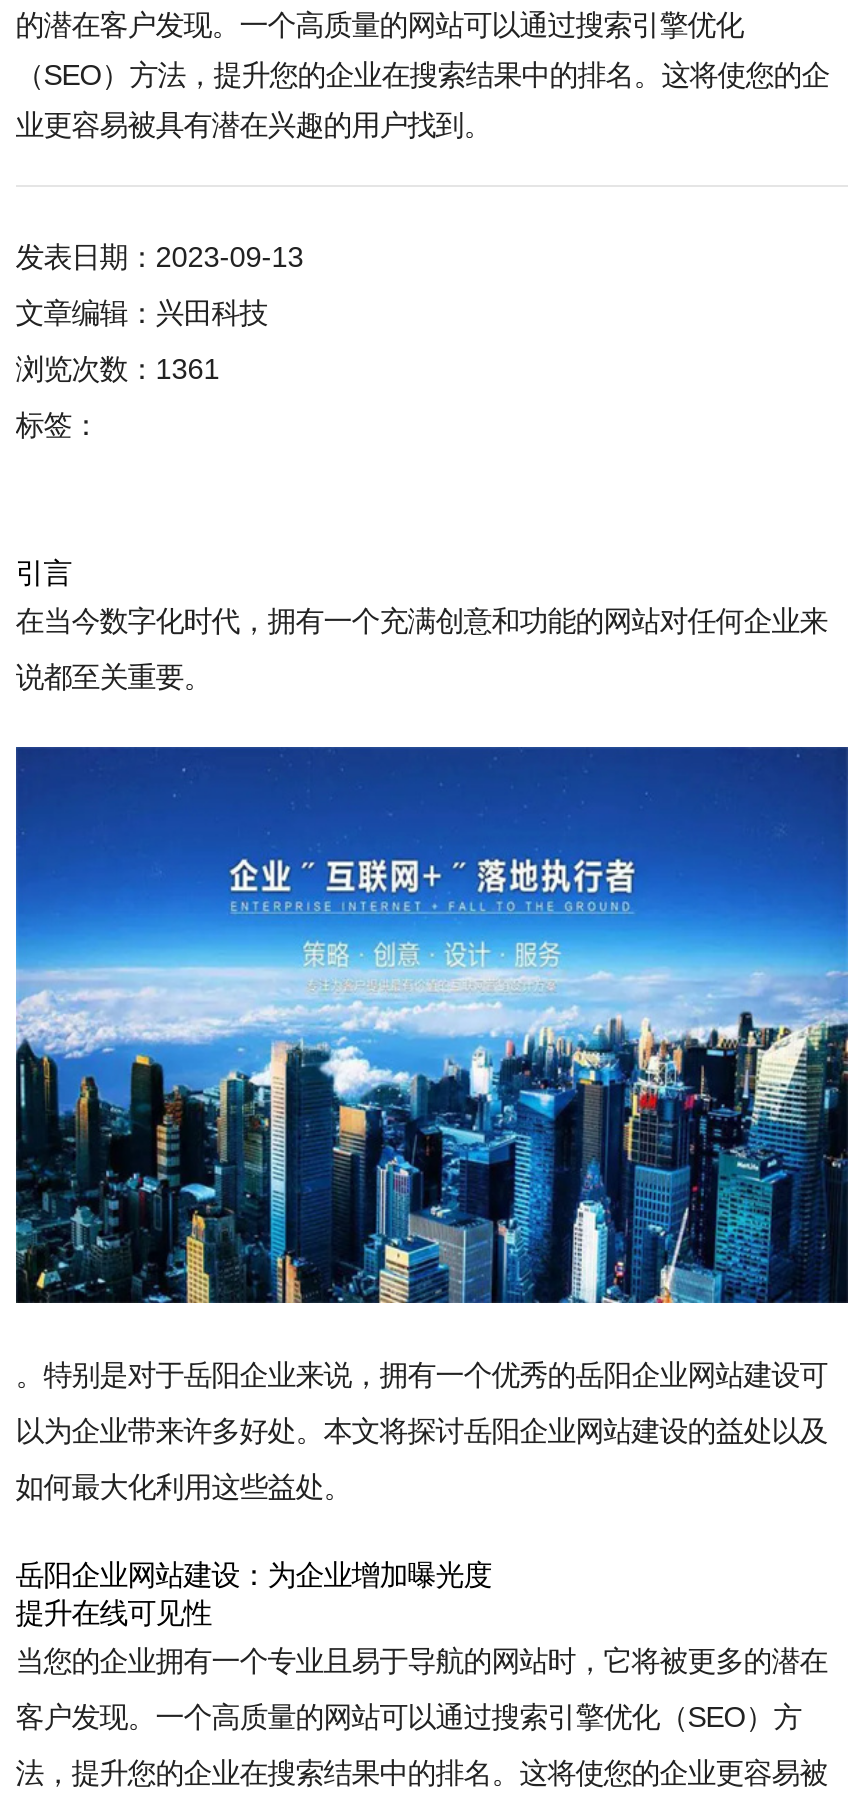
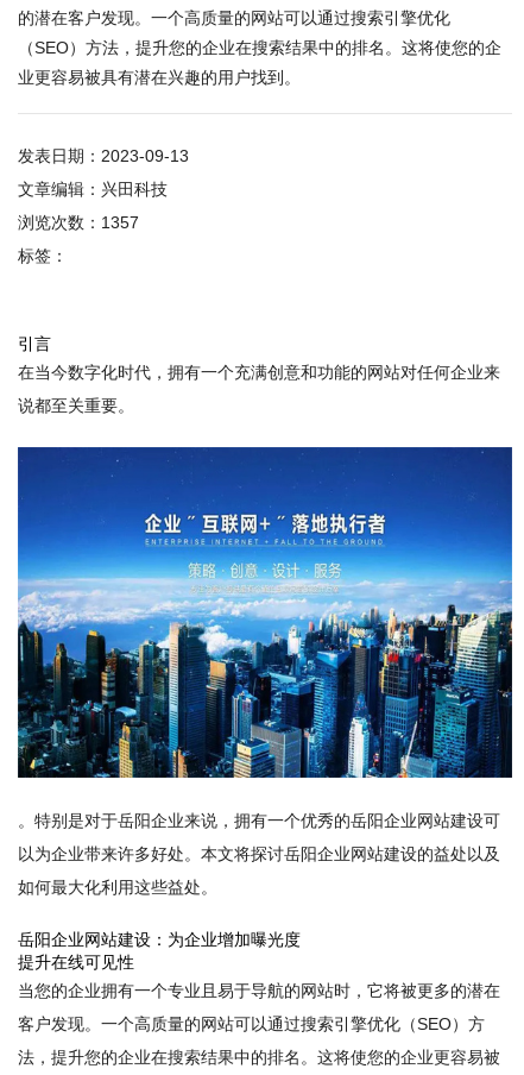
- 浏览次数：1361
+ 浏览次数：1357
